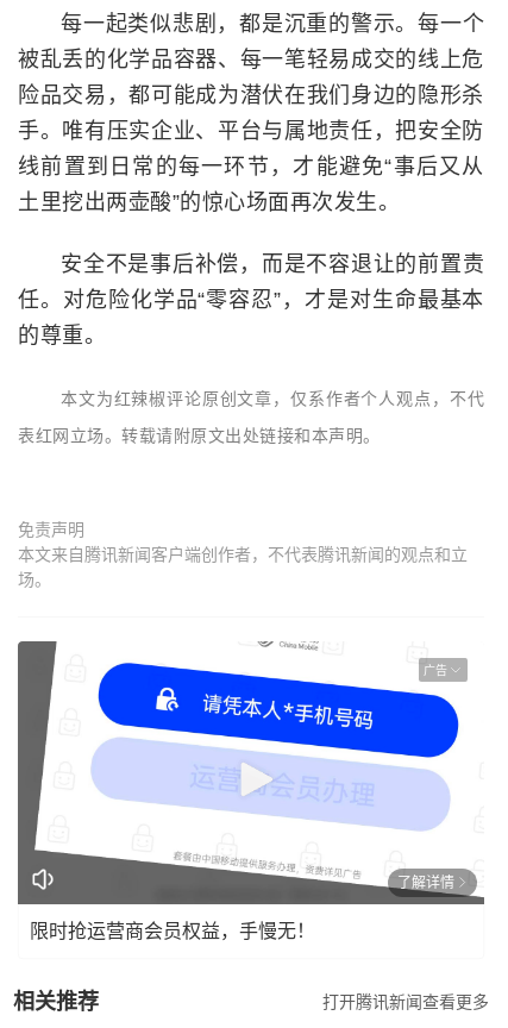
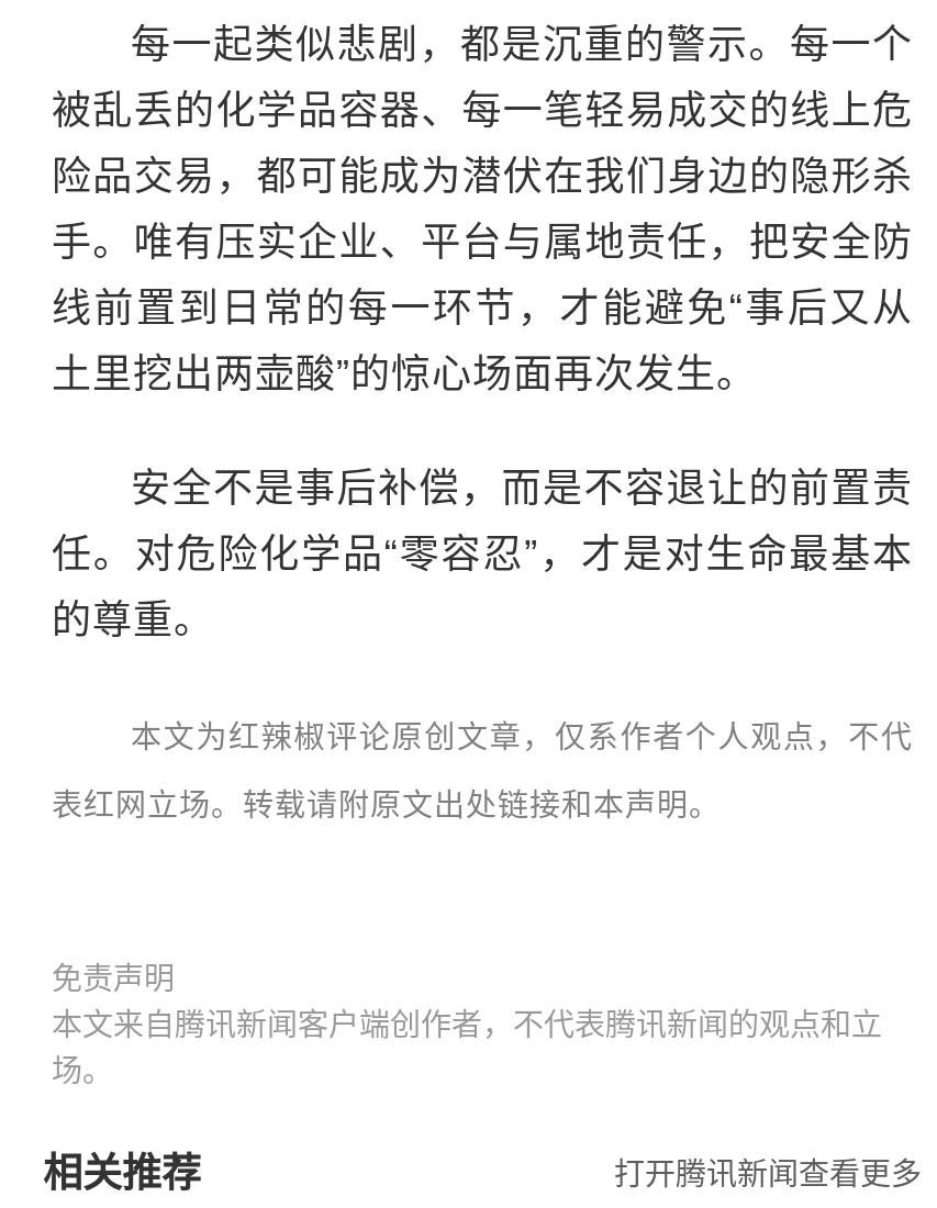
- [image]
- 广告

- 了解详情
- 限时抢运营商会员权益，手慢无！
